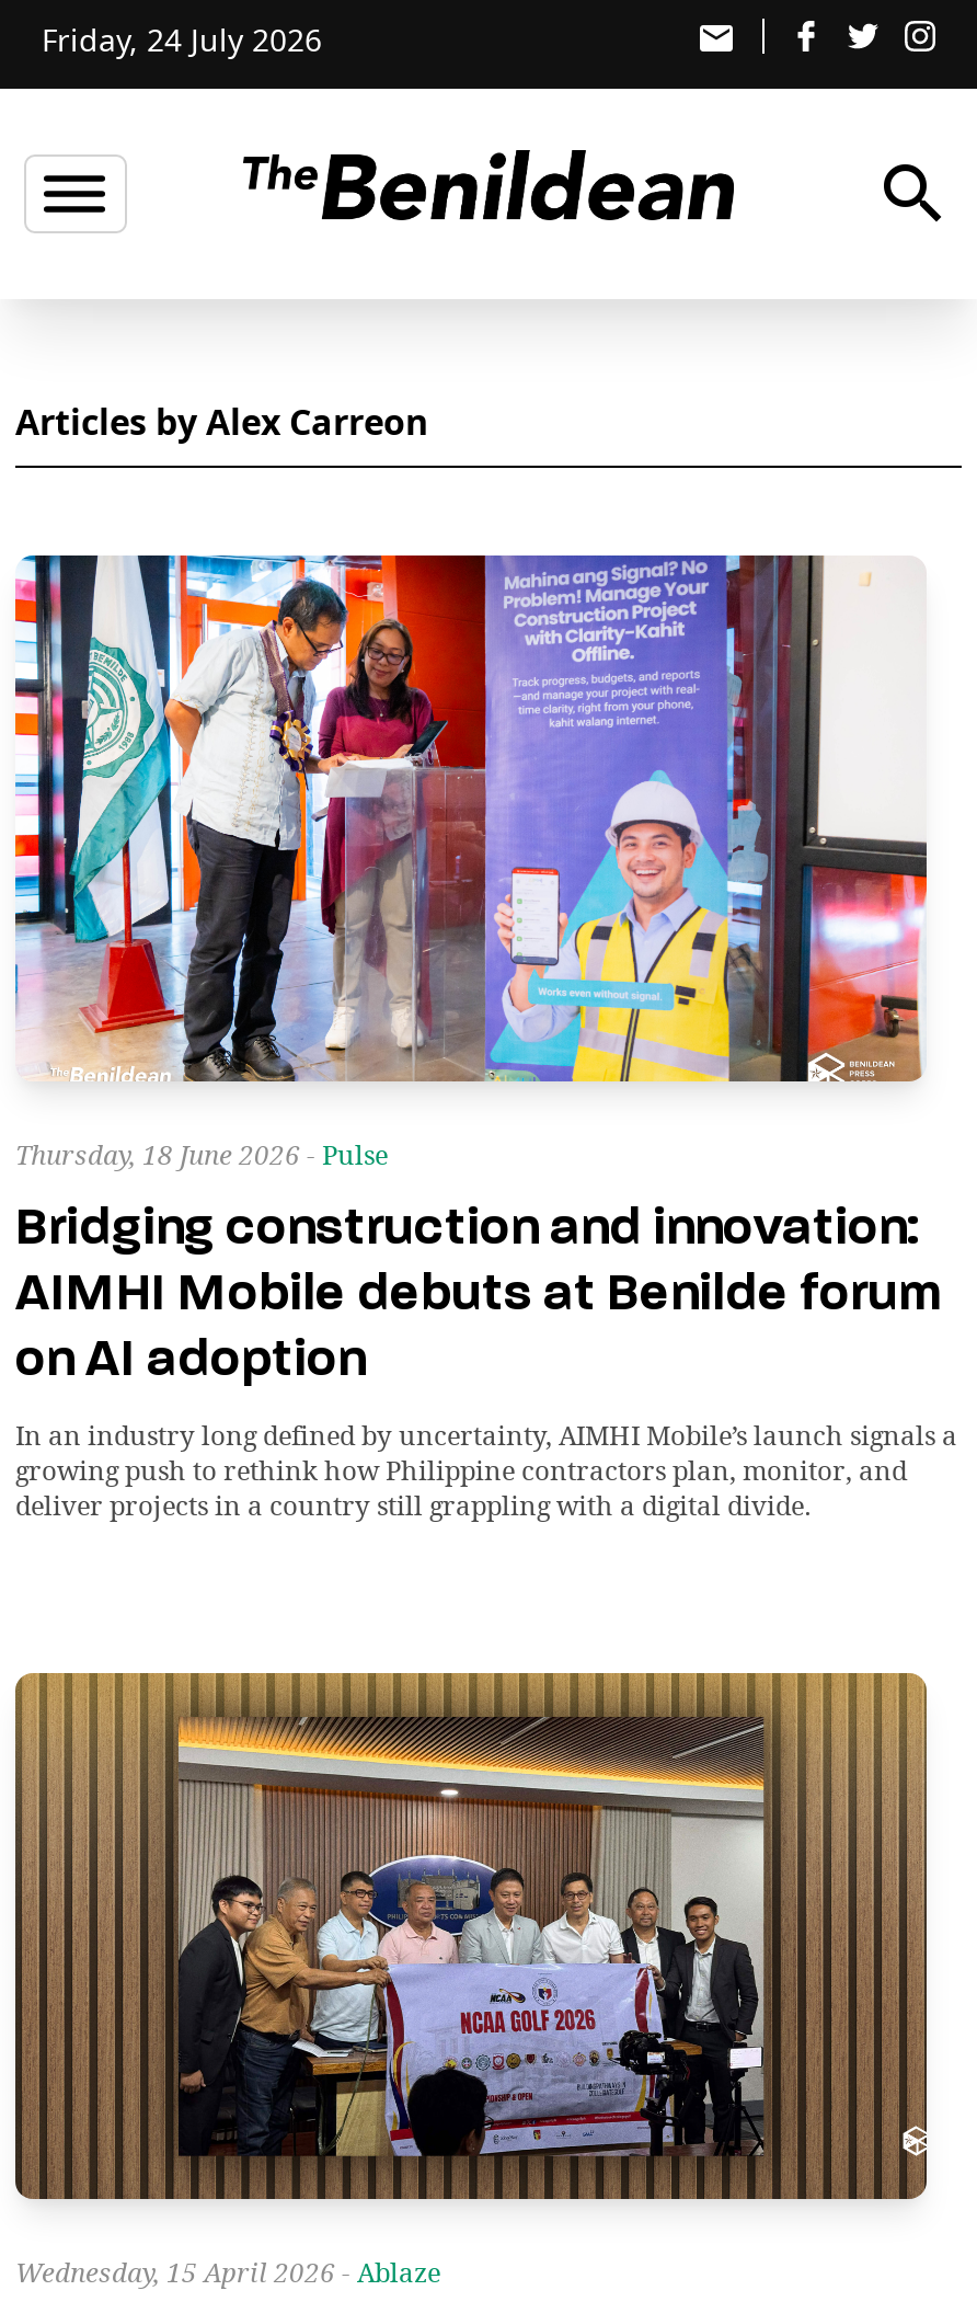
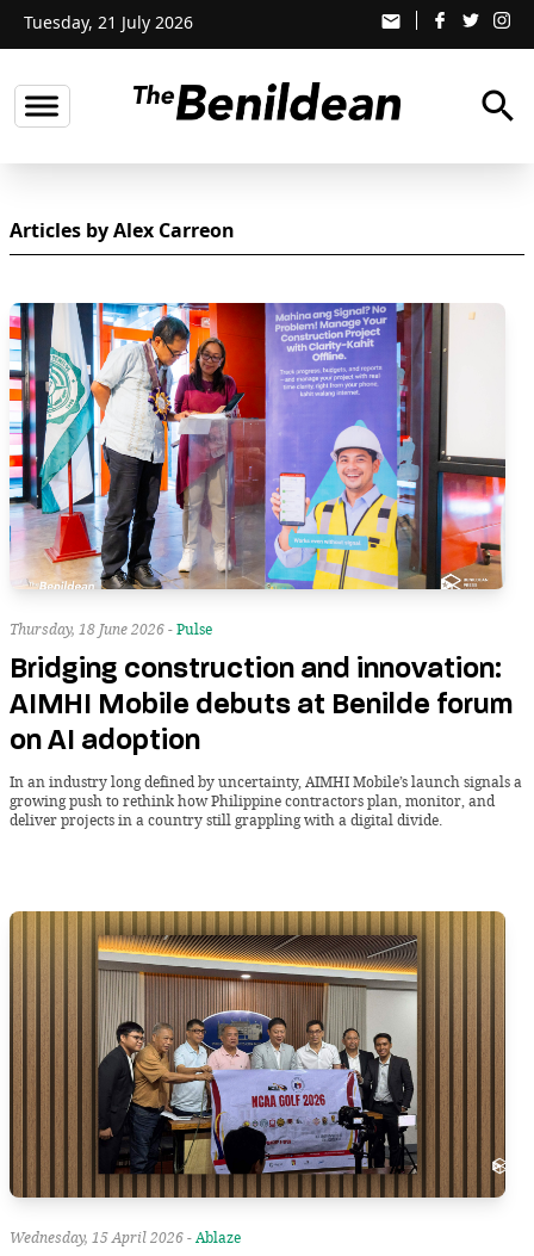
- Friday, 24 July 2026
+ Tuesday, 21 July 2026
